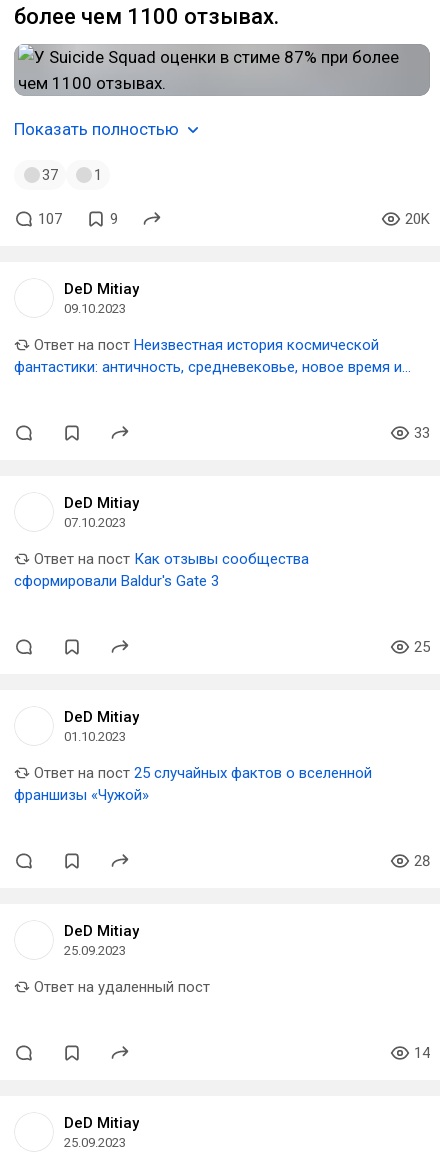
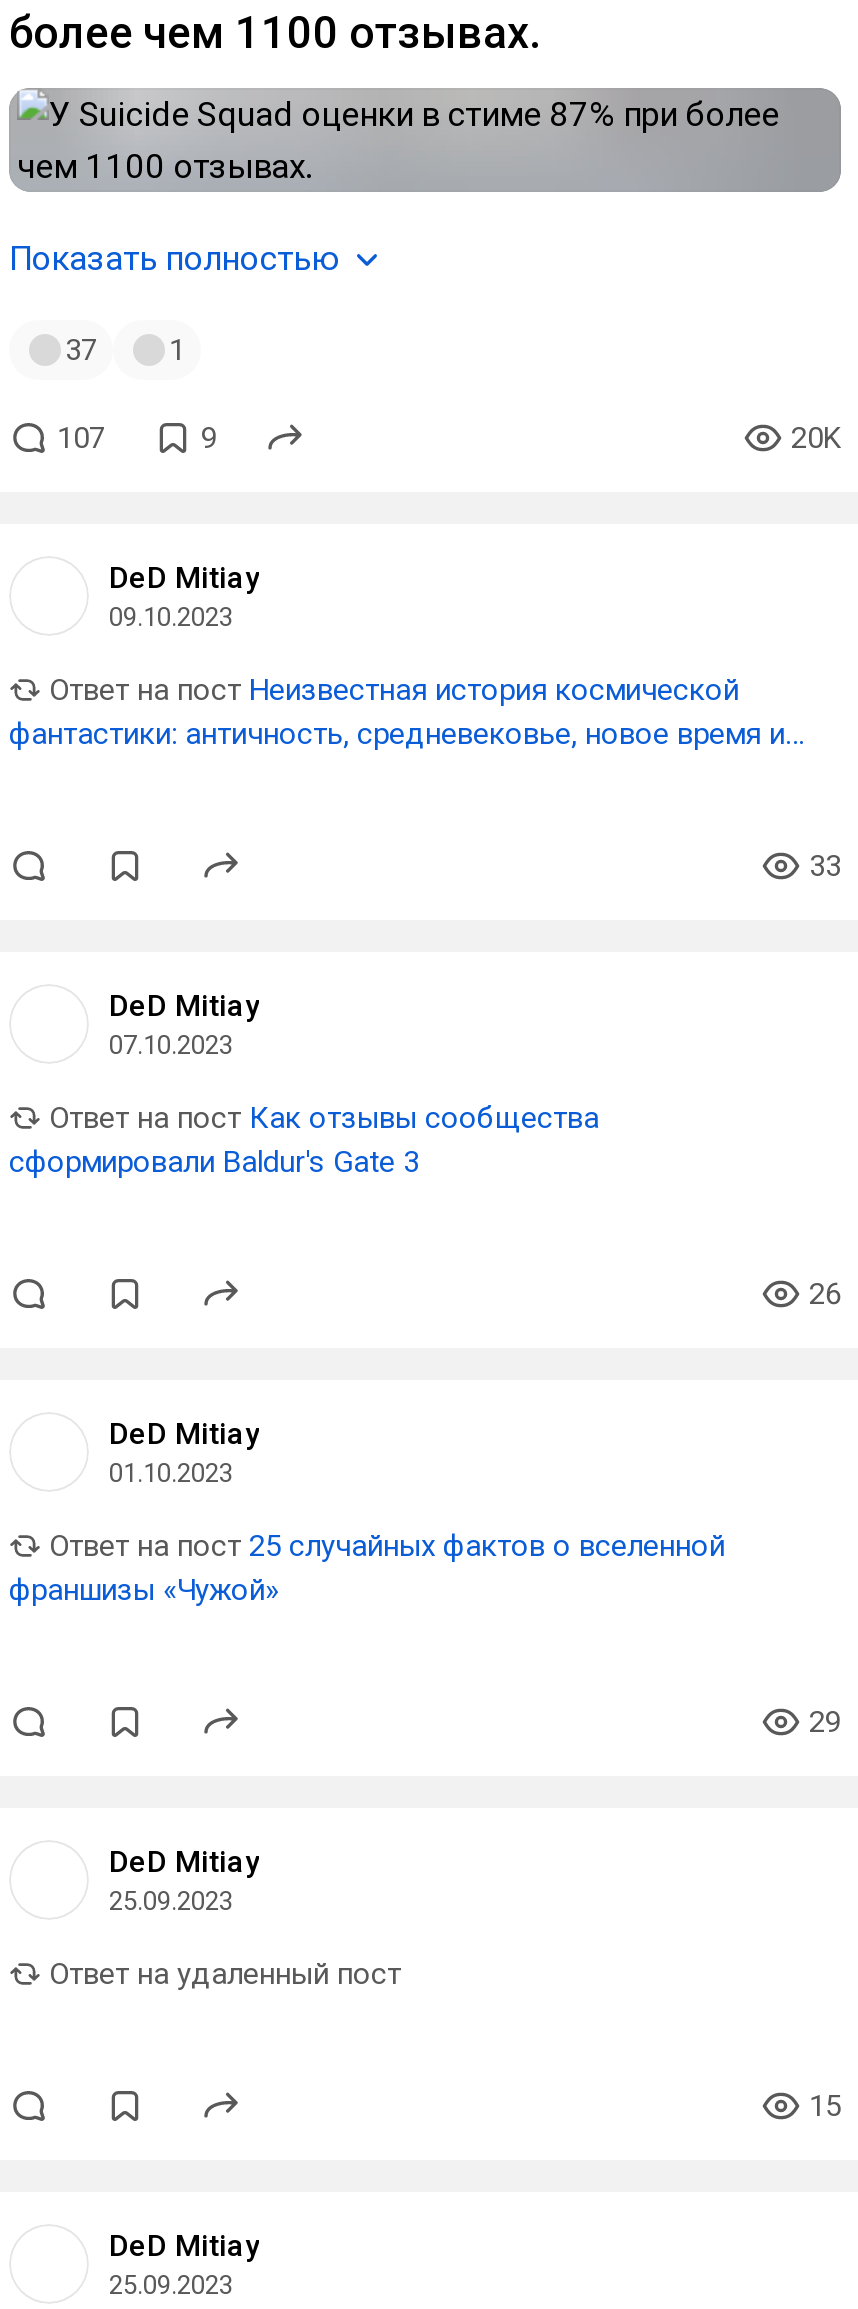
- 25
+ 26

- 28
+ 29

- 14
+ 15
